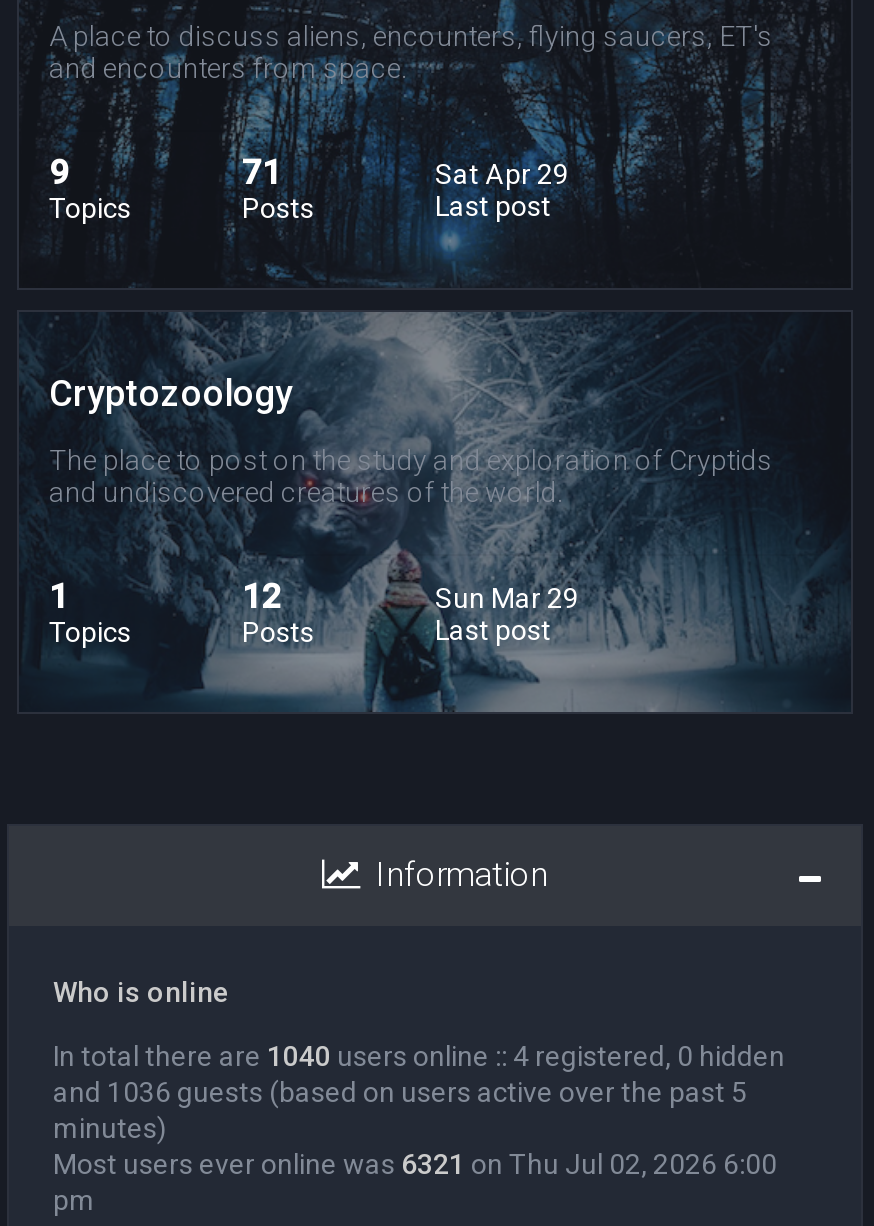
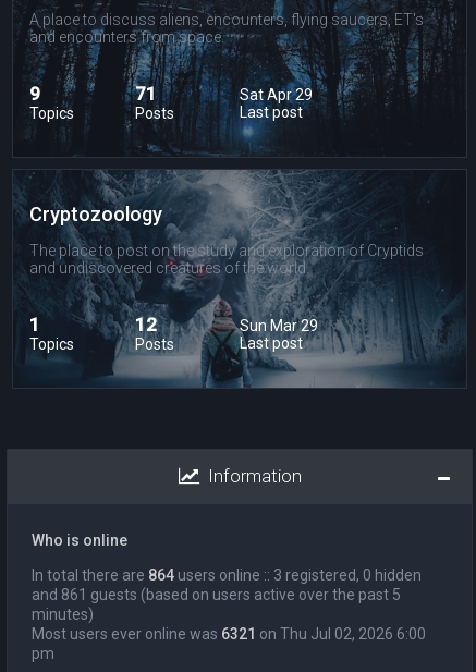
- In total there are 1040 users online :: 4 registered, 0 hidden
+ In total there are 864 users online :: 3 registered, 0 hidden

- and 1036 guests (based on users active over the past 5
+ and 861 guests (based on users active over the past 5
